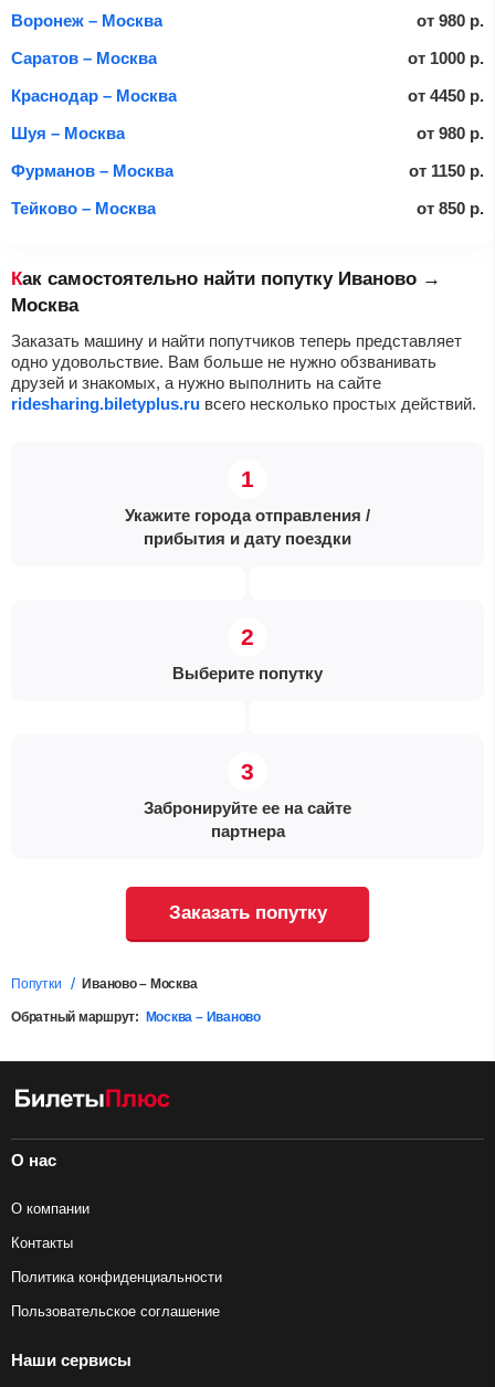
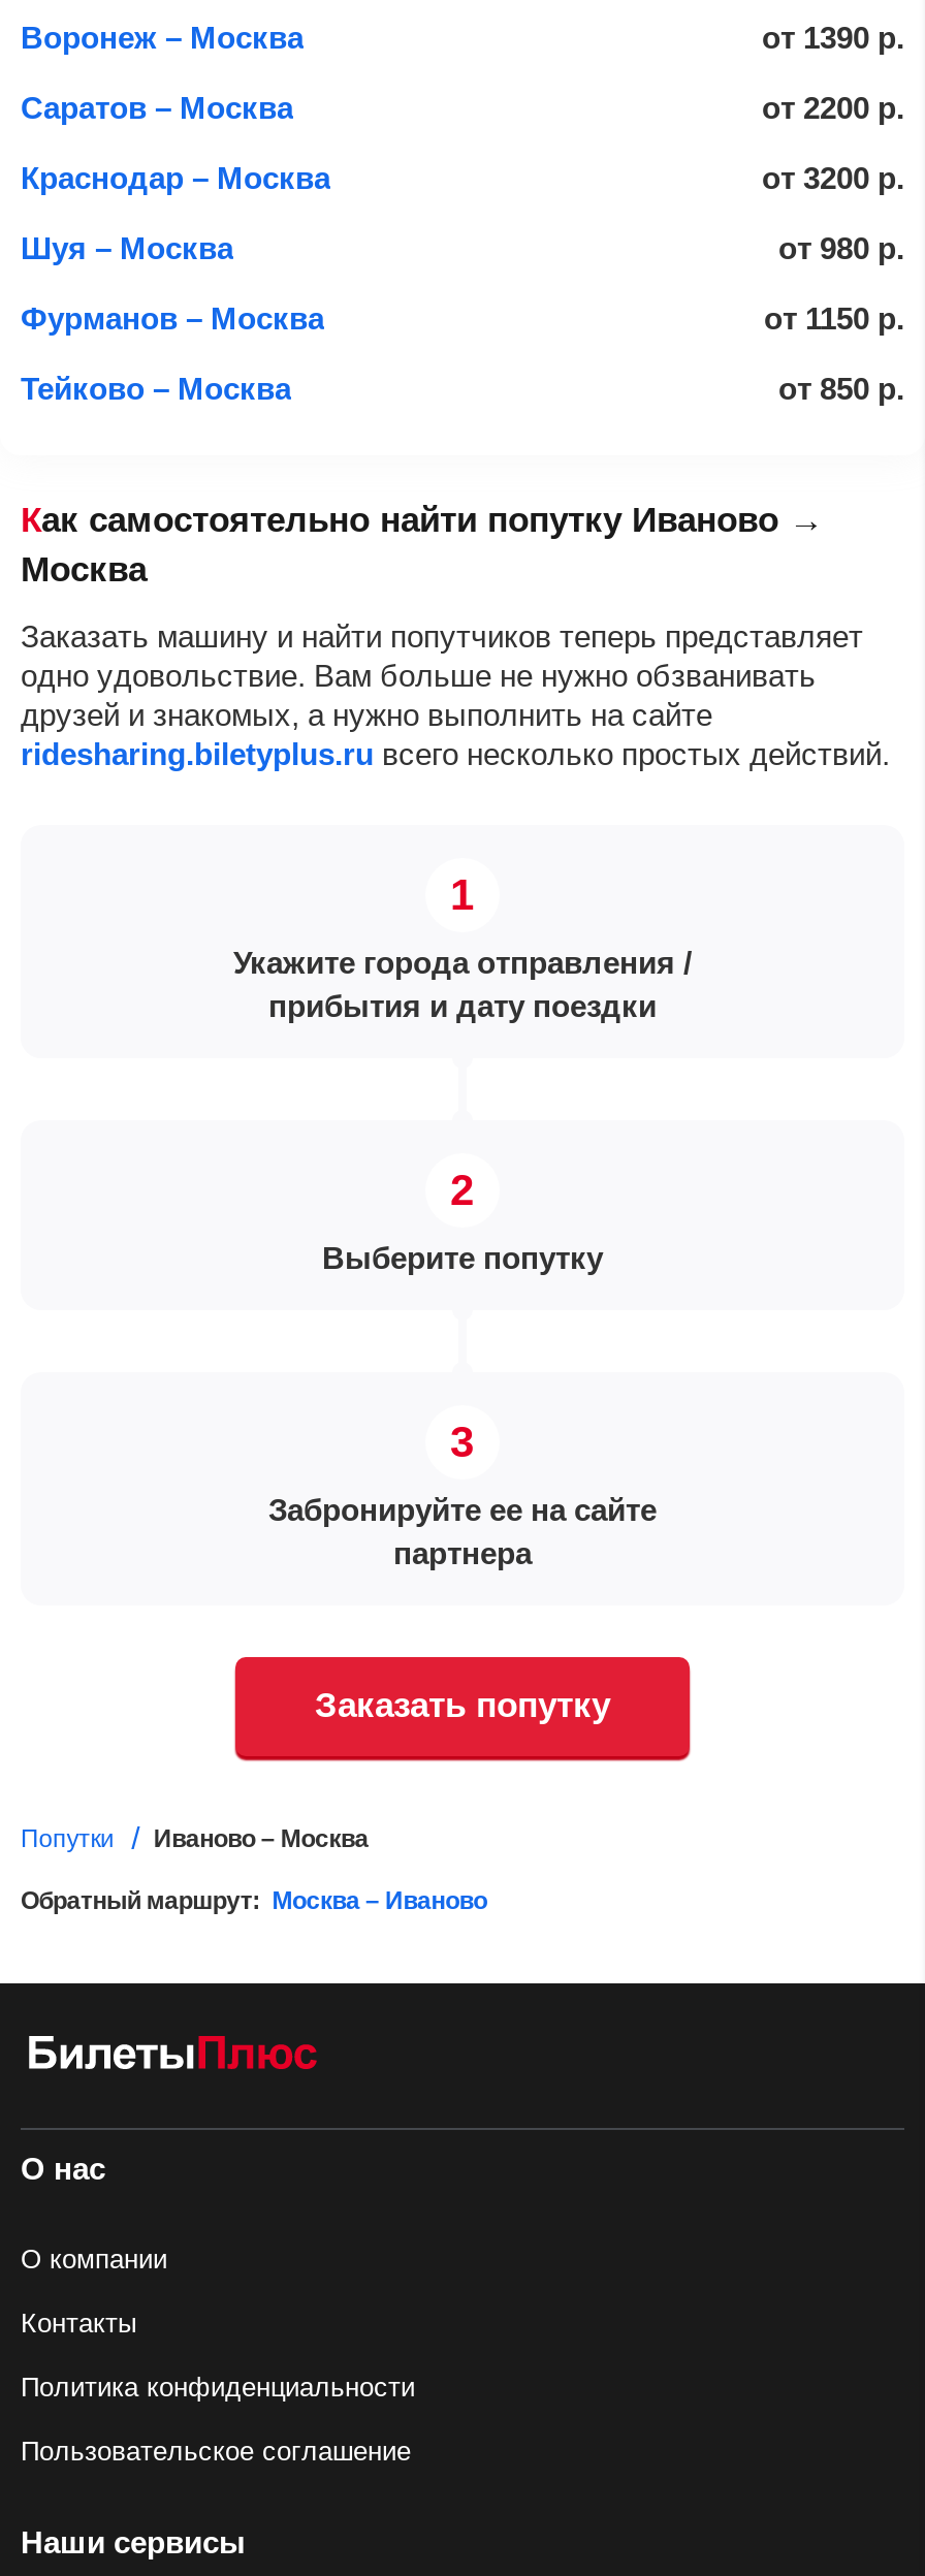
- от 980 р.
+ от 1390 р.

- от 1000 р.
+ от 2200 р.

- от 4450 р.
+ от 3200 р.
